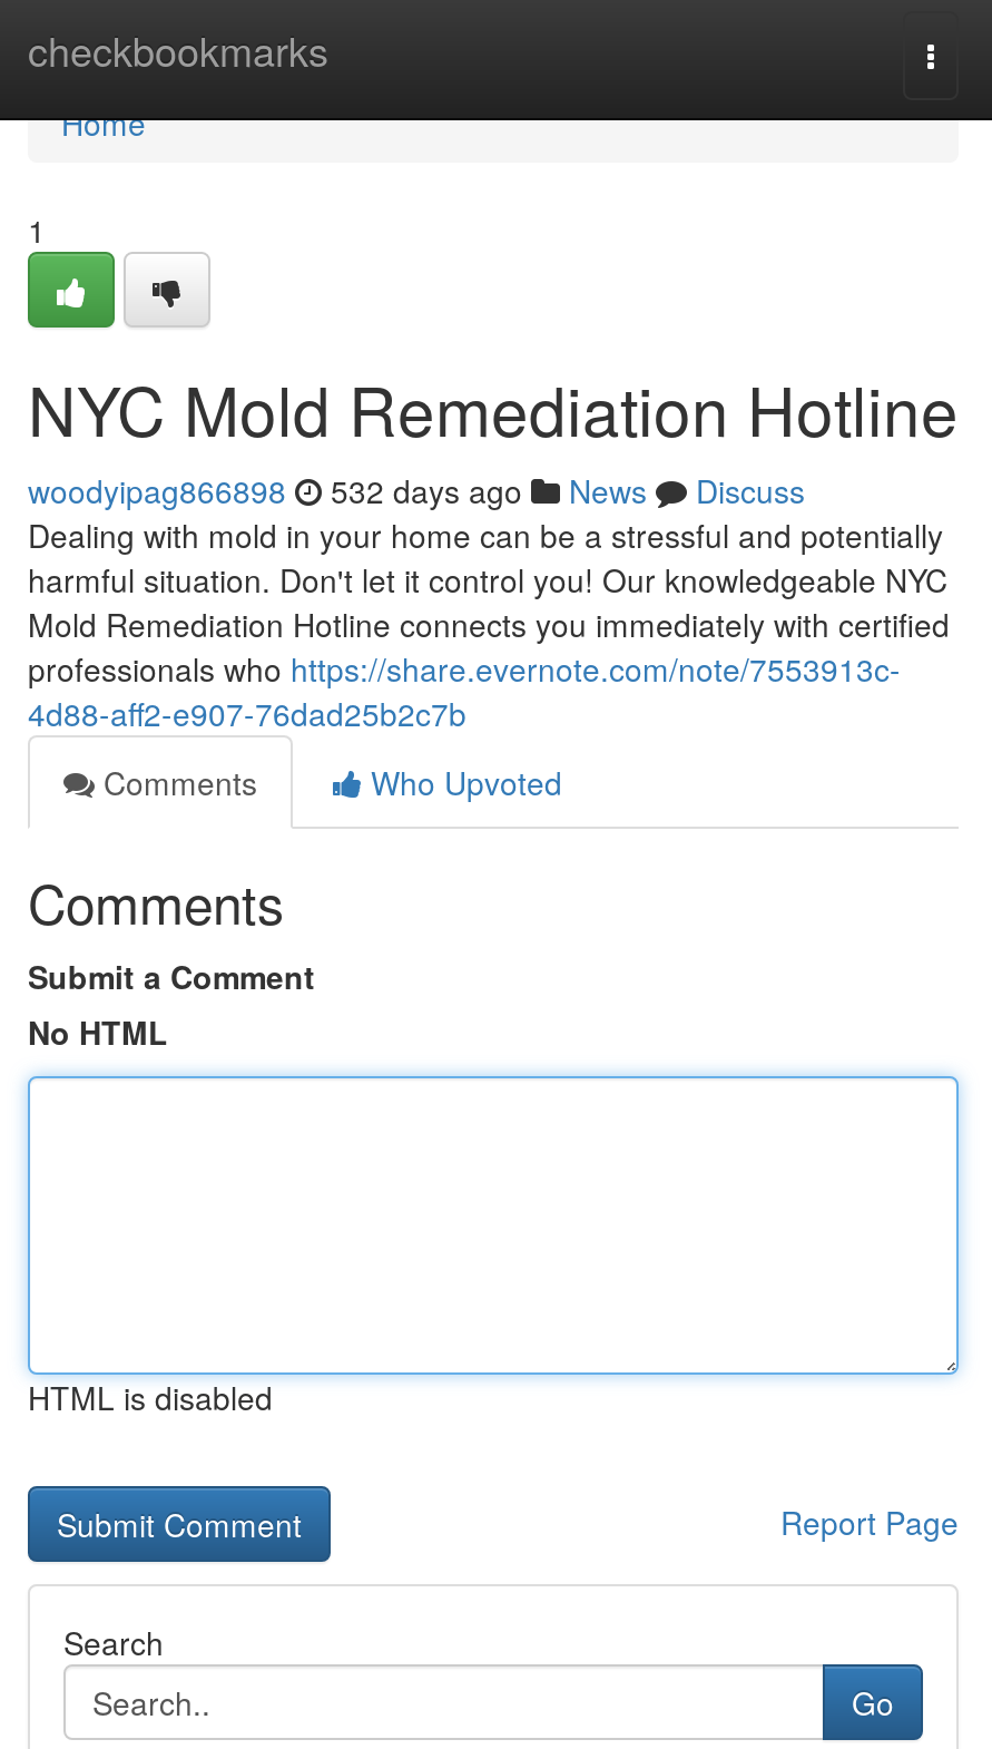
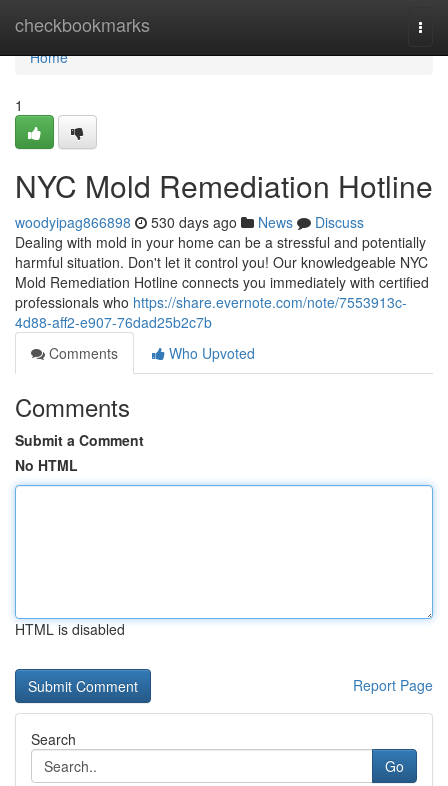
- woodyipag866898 532 days ago News Discuss
+ woodyipag866898 530 days ago News Discuss
